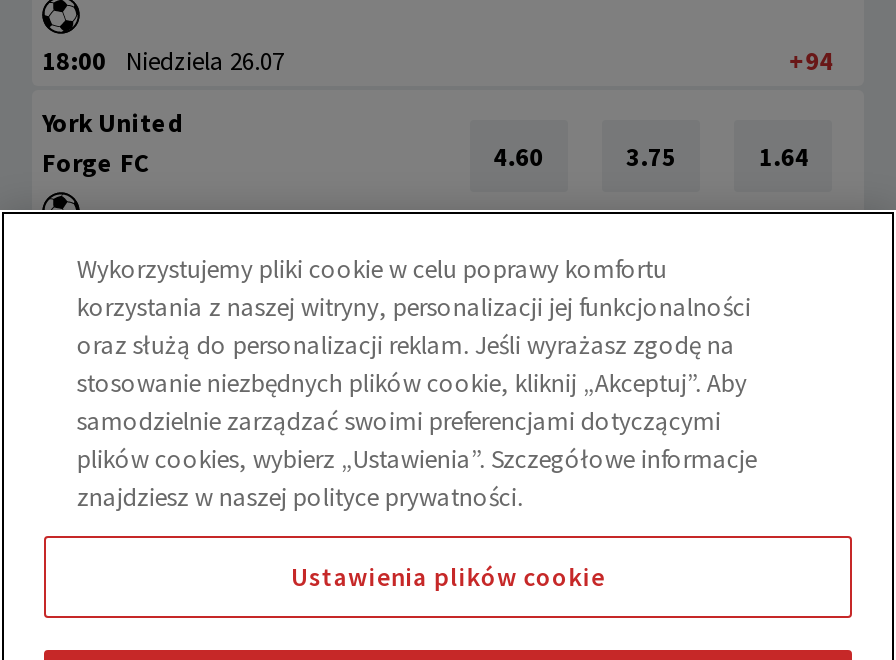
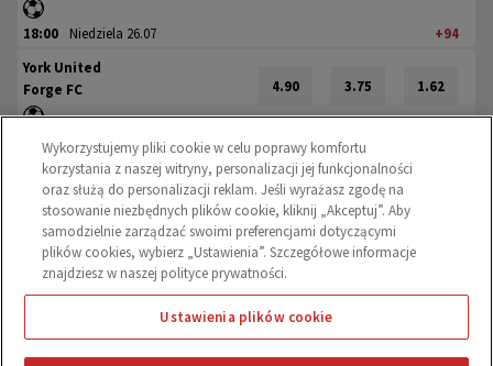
- 4.60
+ 4.90

- 1.64
+ 1.62
